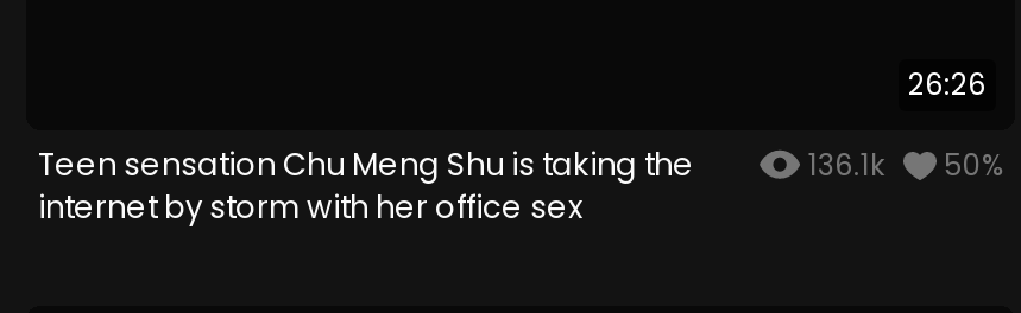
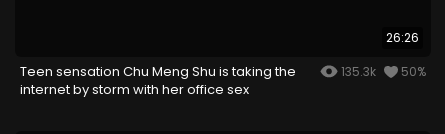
- 136.1k 50%
+ 135.3k 50%
